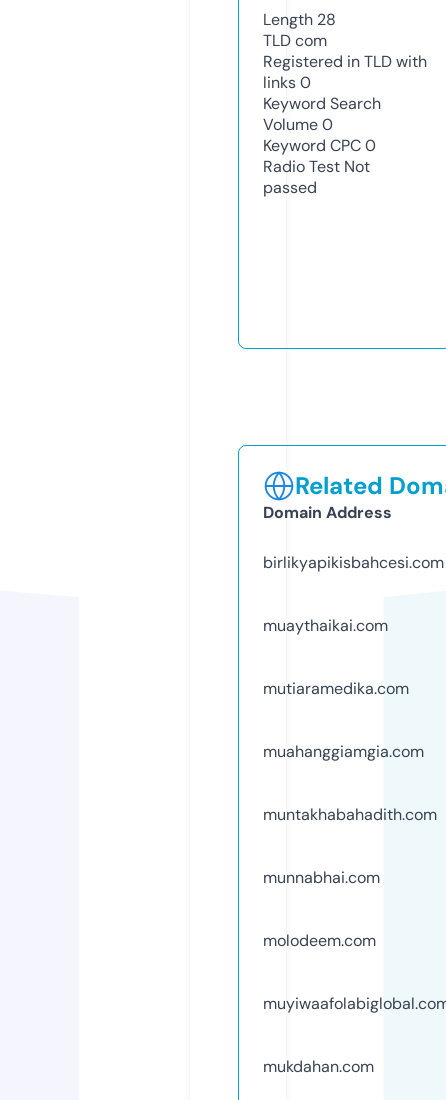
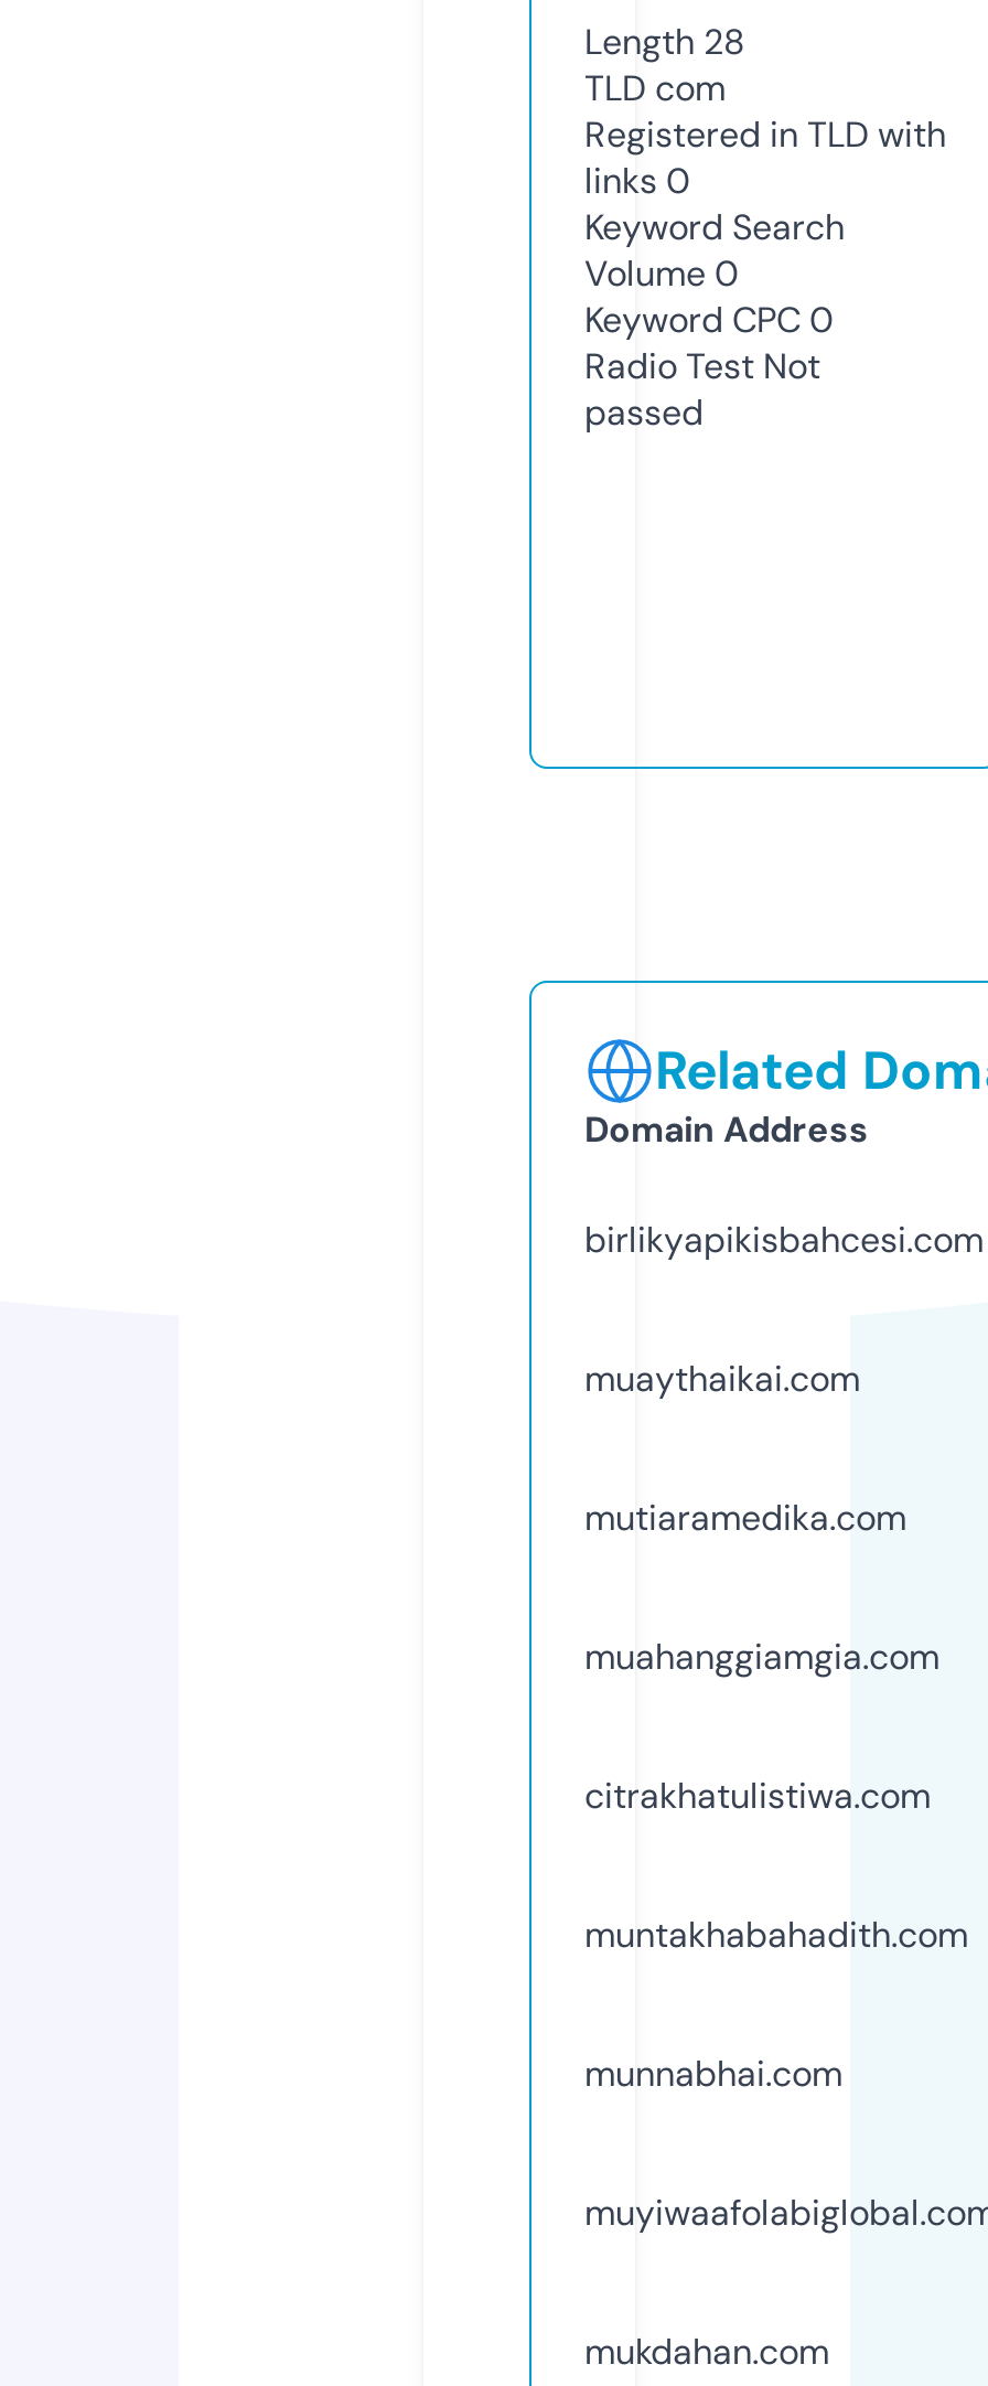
+ citrakhatulistiwa.com

moved down: muntakhabahadith.com | munnabhai.com

- molodeem.com
